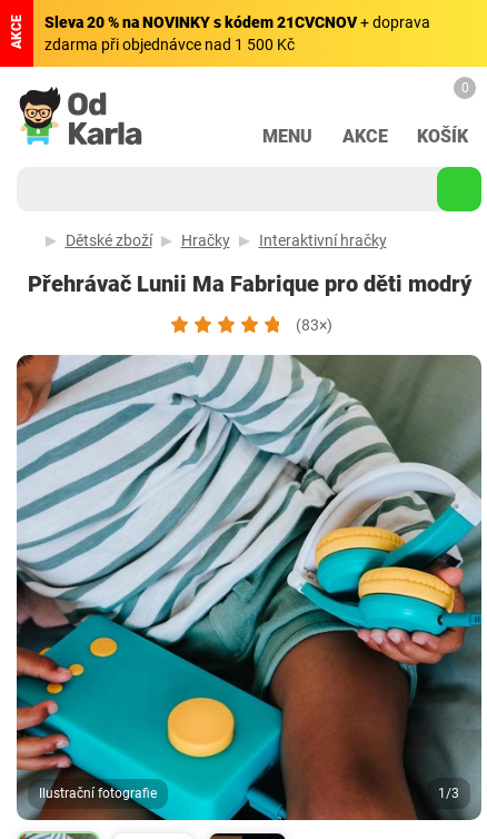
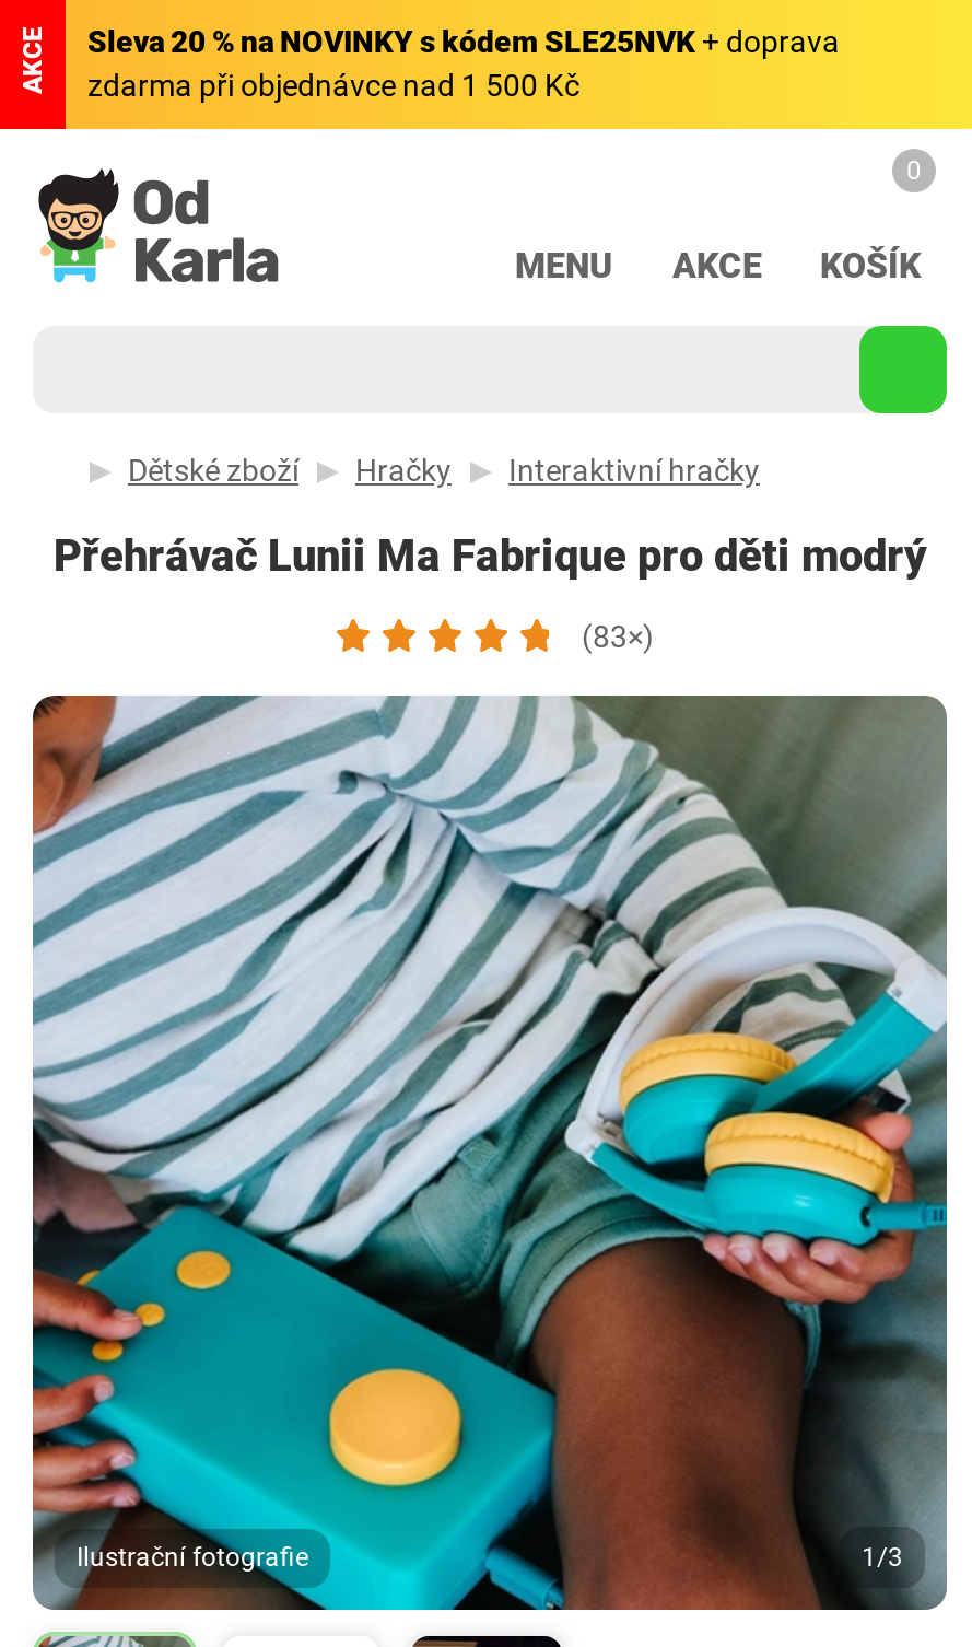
- Sleva 20 % na NOVINKY s kódem 21CVCNOV + doprava
+ Sleva 20 % na NOVINKY s kódem SLE25NVK + doprava
